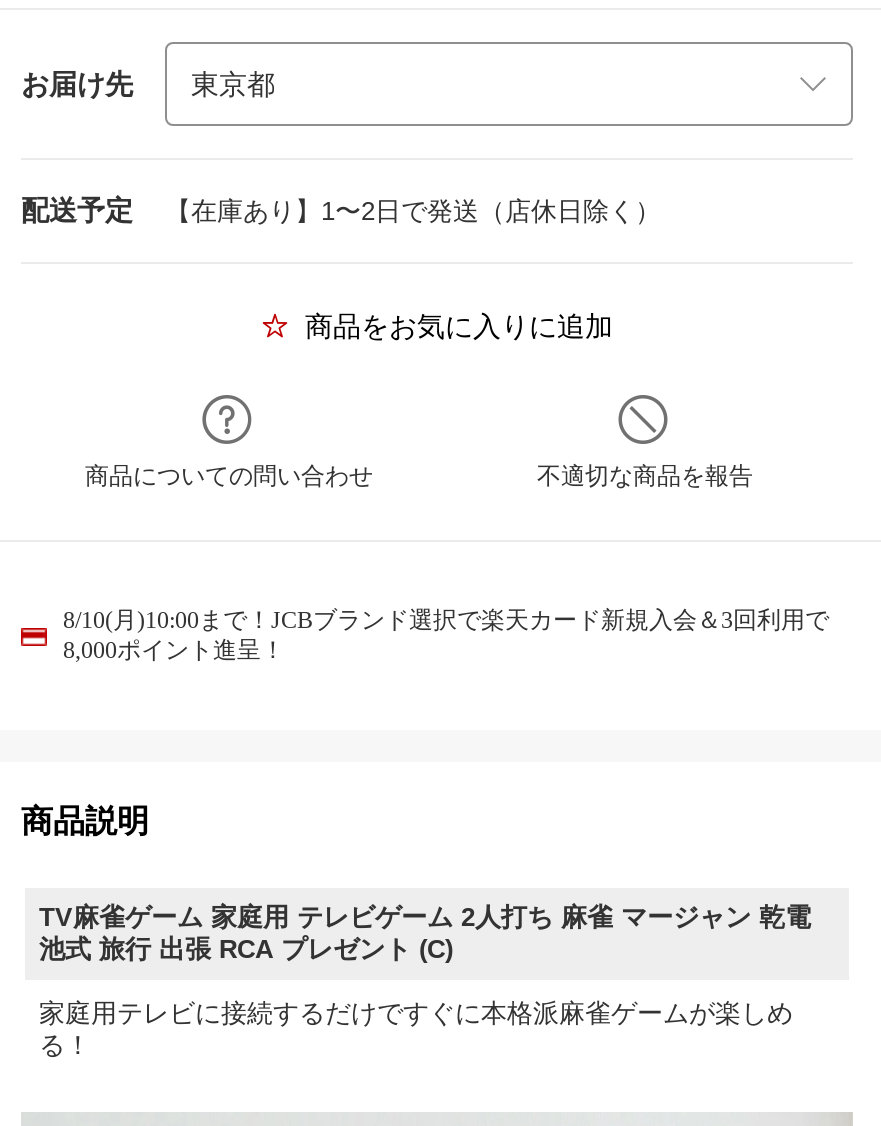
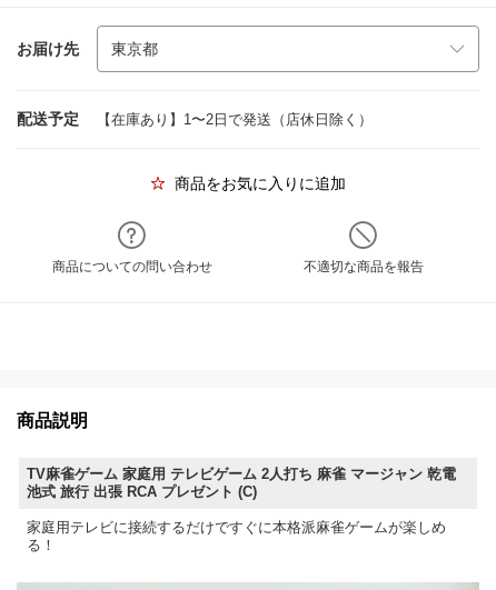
- 8/10(月)10:00まで！JCBブランド選択で楽天カード新規入会＆3回利用で
- 8,000ポイント進呈！
